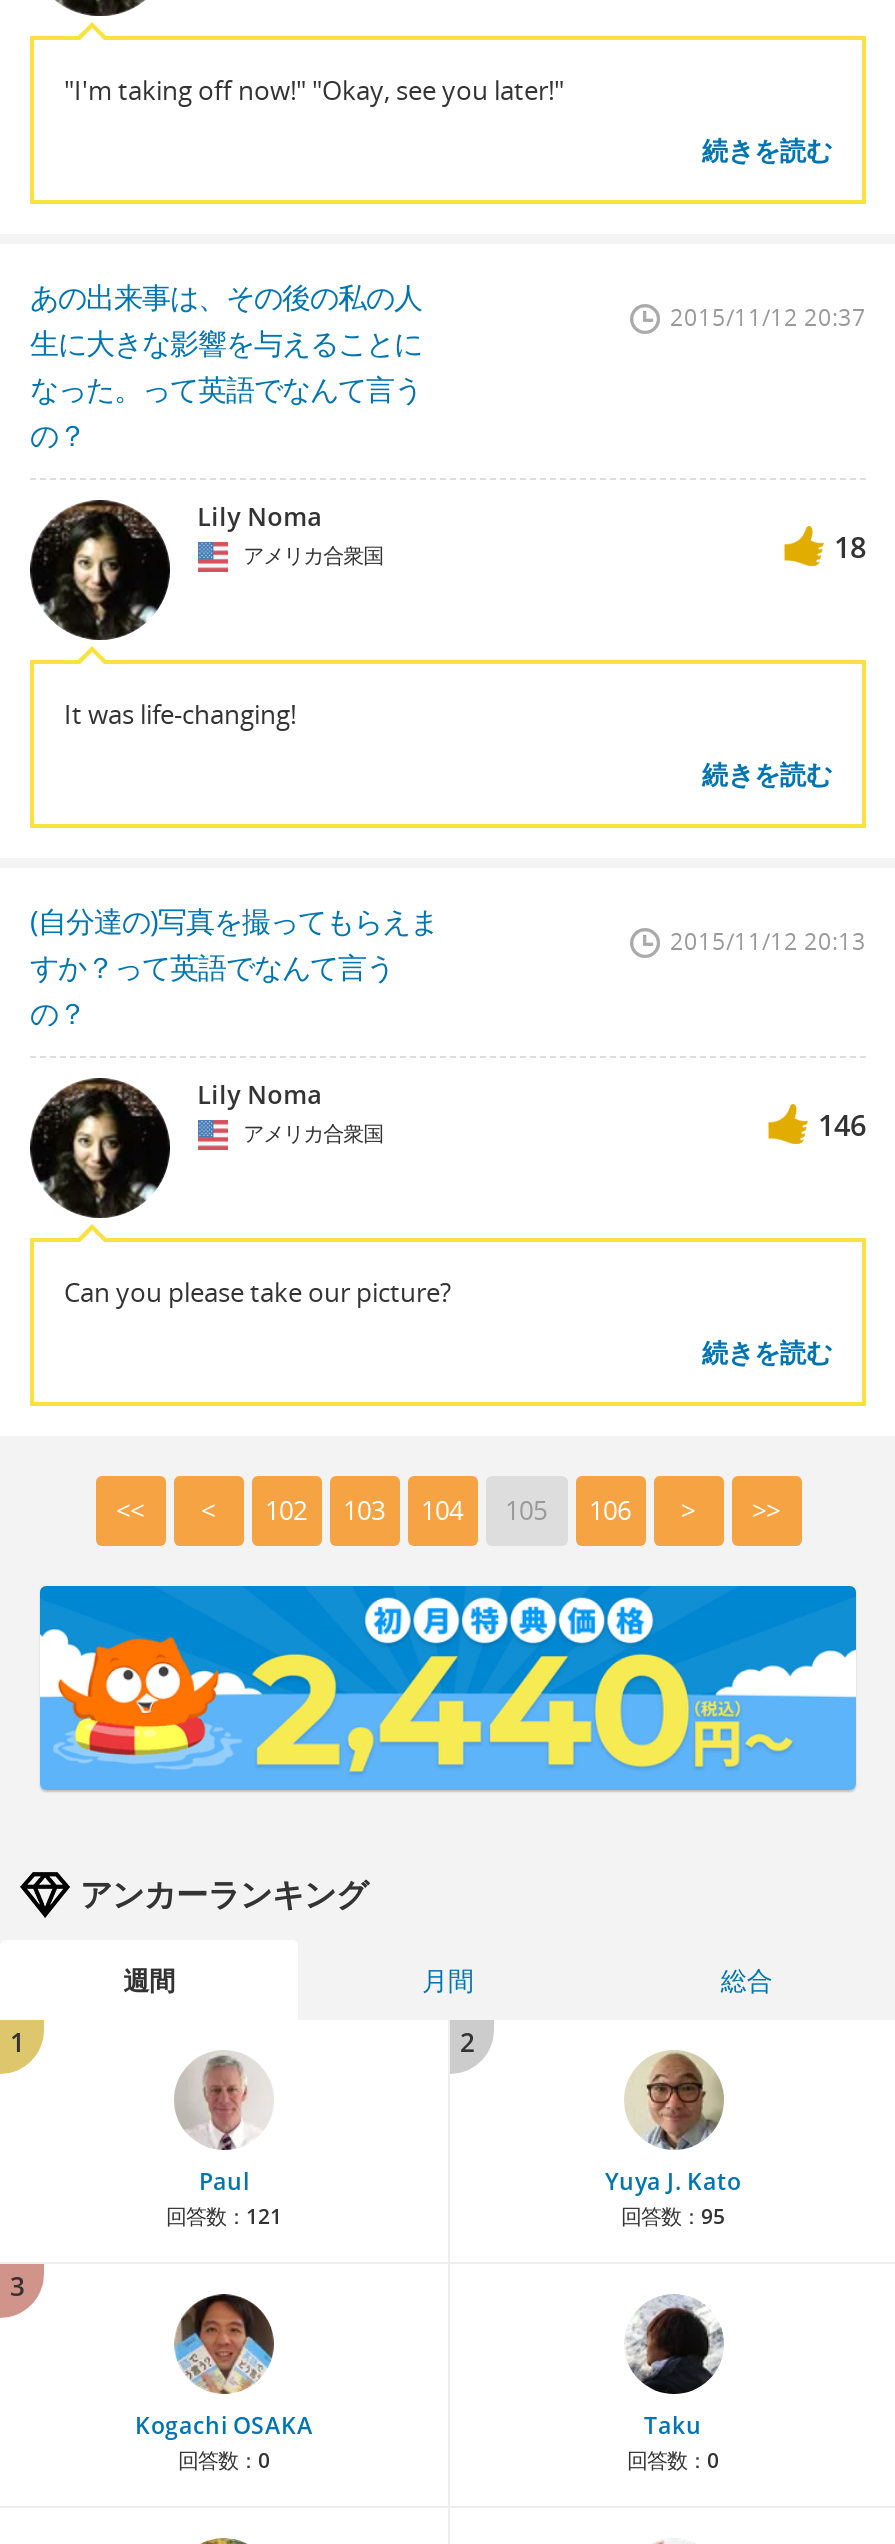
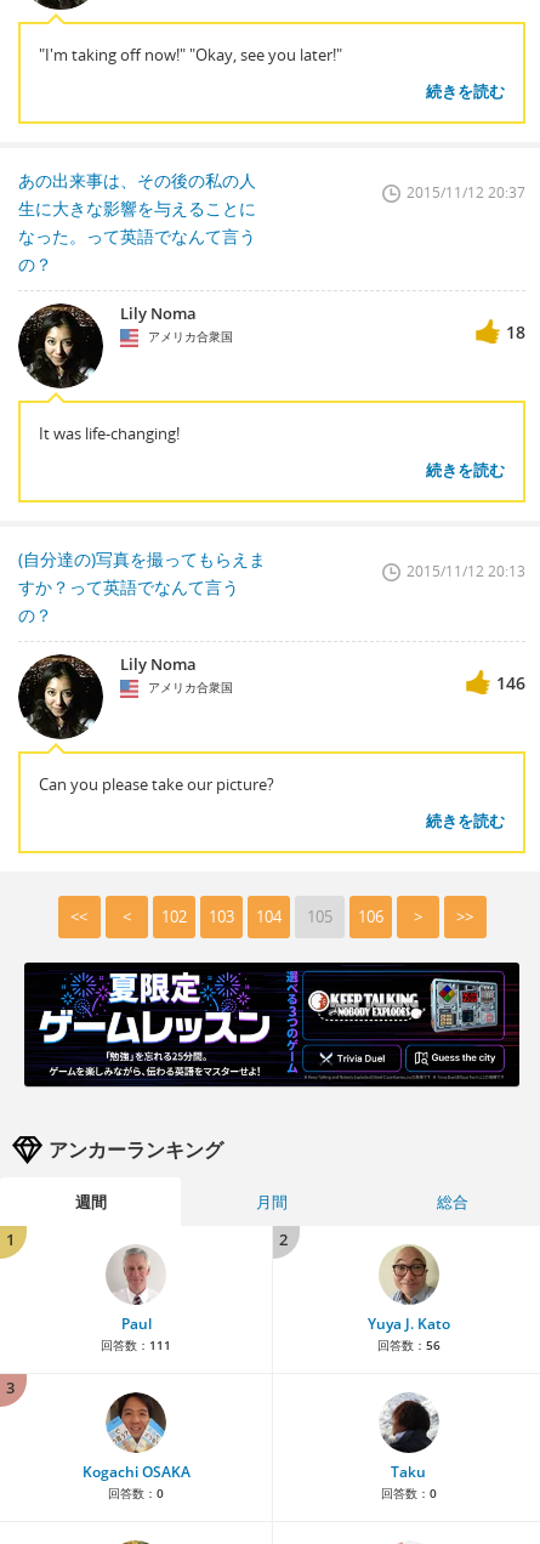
- [image]
+ [image]

- 回答数：121
+ 回答数：111

- 回答数：95
+ 回答数：56
